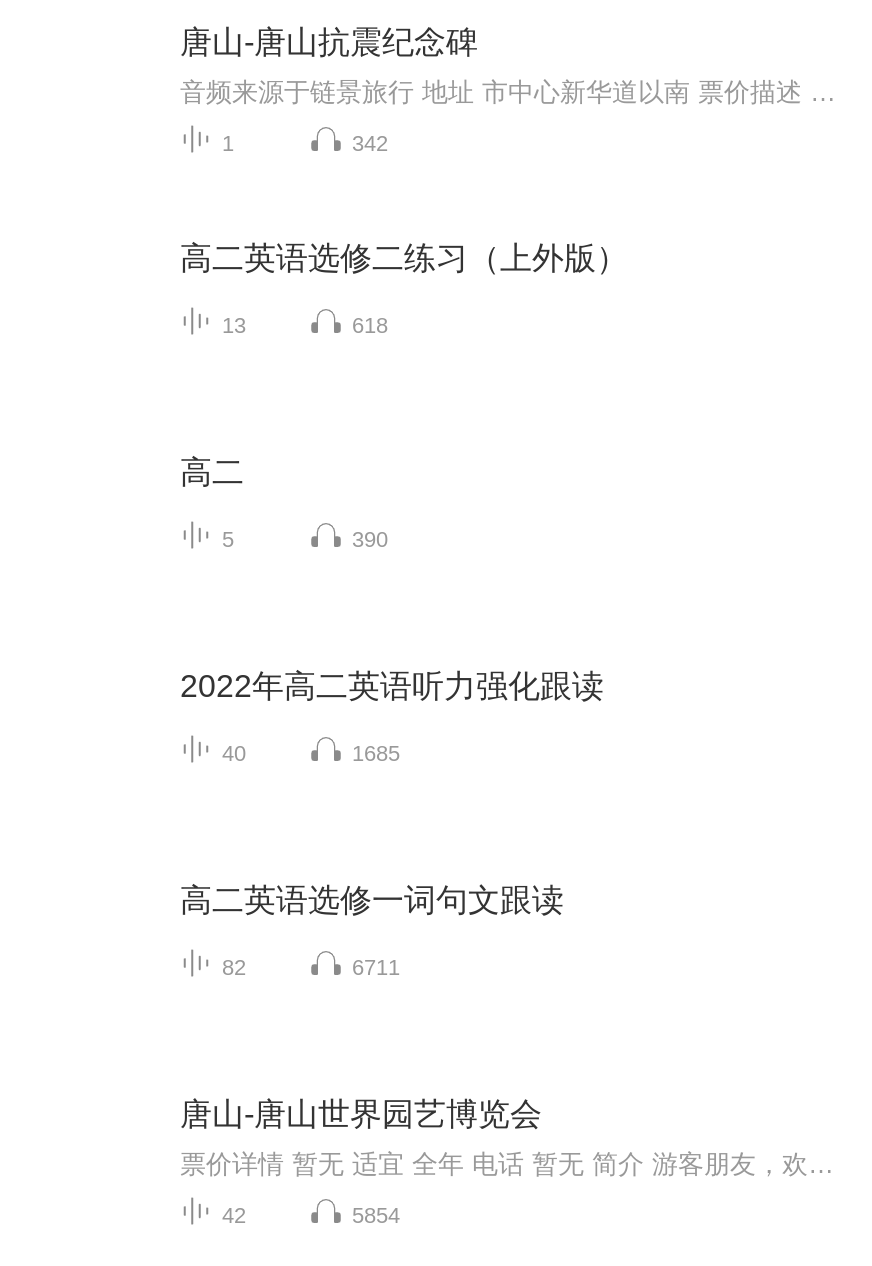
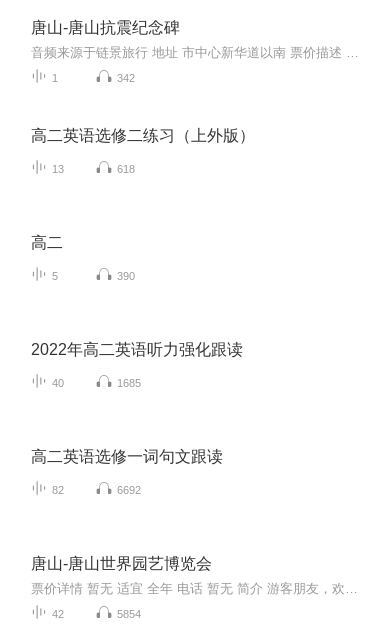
- 6711
+ 6692
